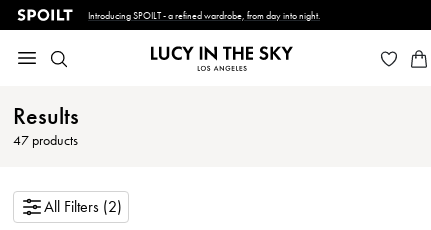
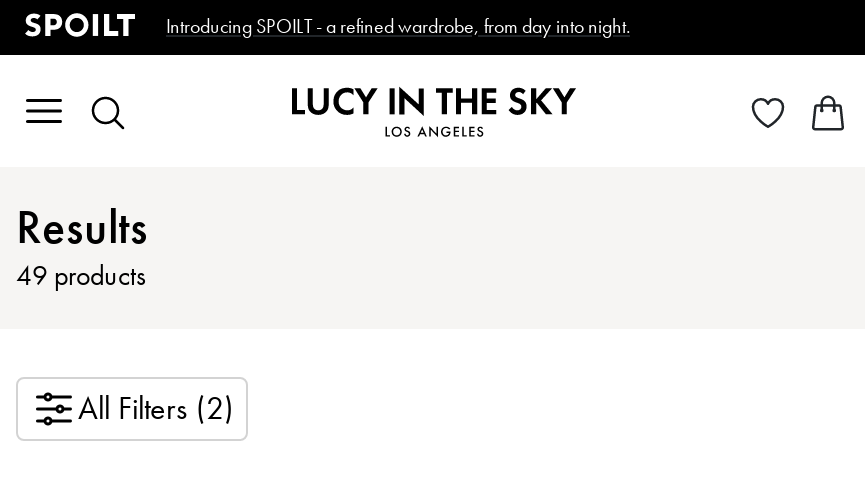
- 47 products
+ 49 products
